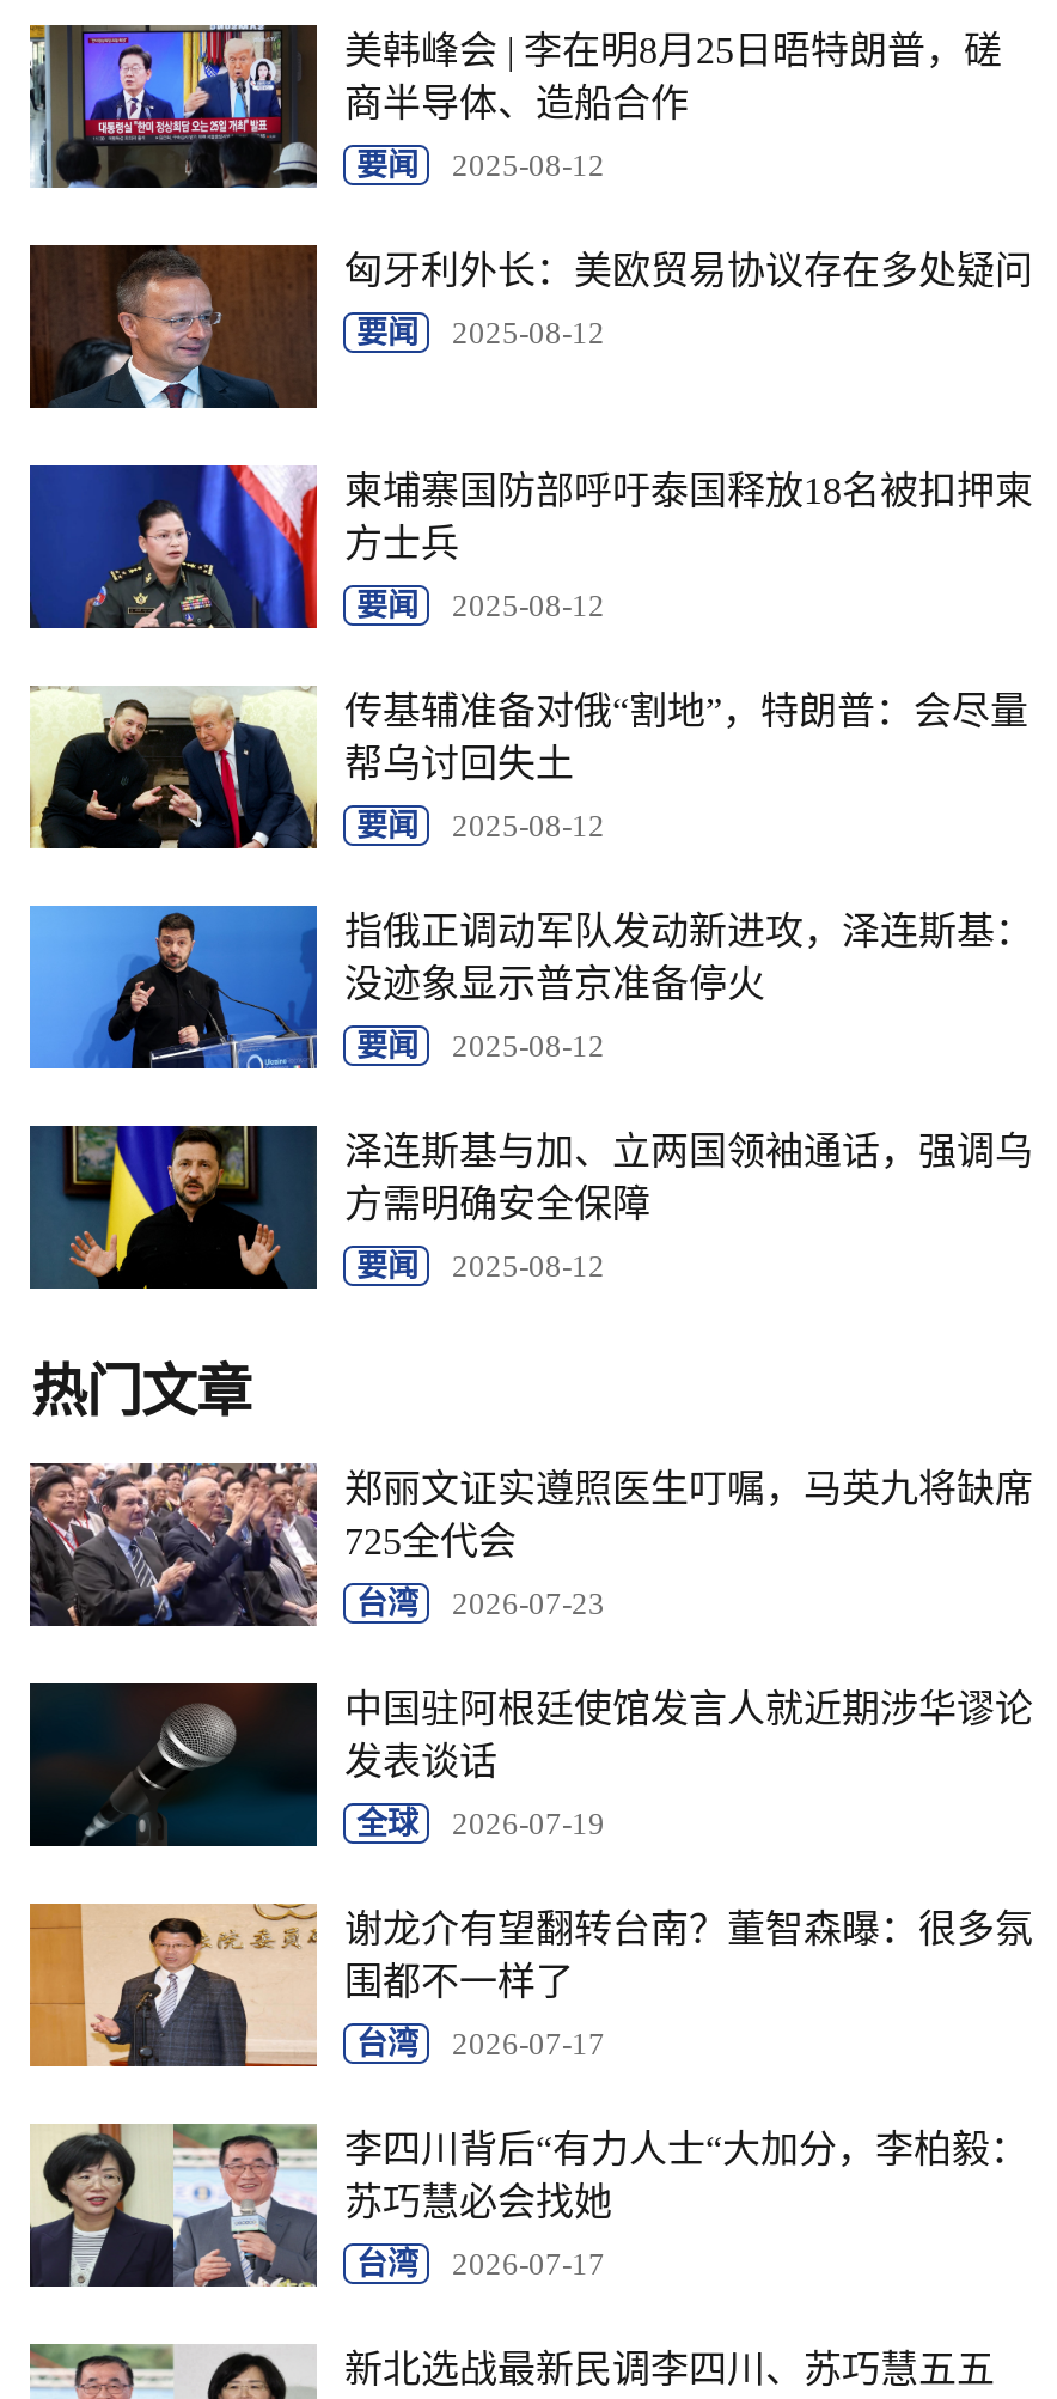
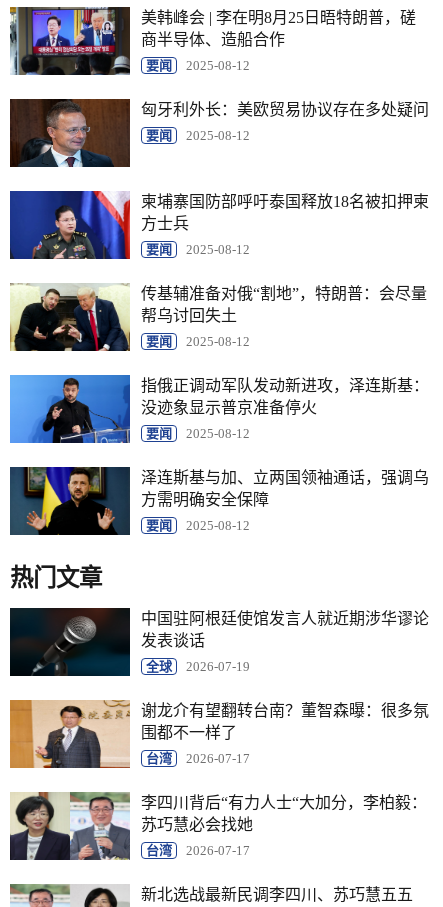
- [image]
- 郑丽文证实遵照医生叮嘱，马英九将缺席
- 725全代会
- 台湾
- 2026-07-23
